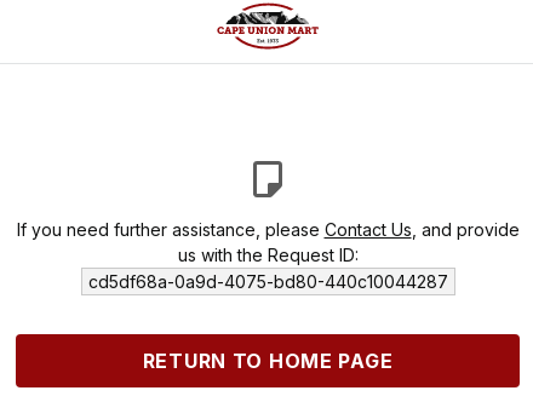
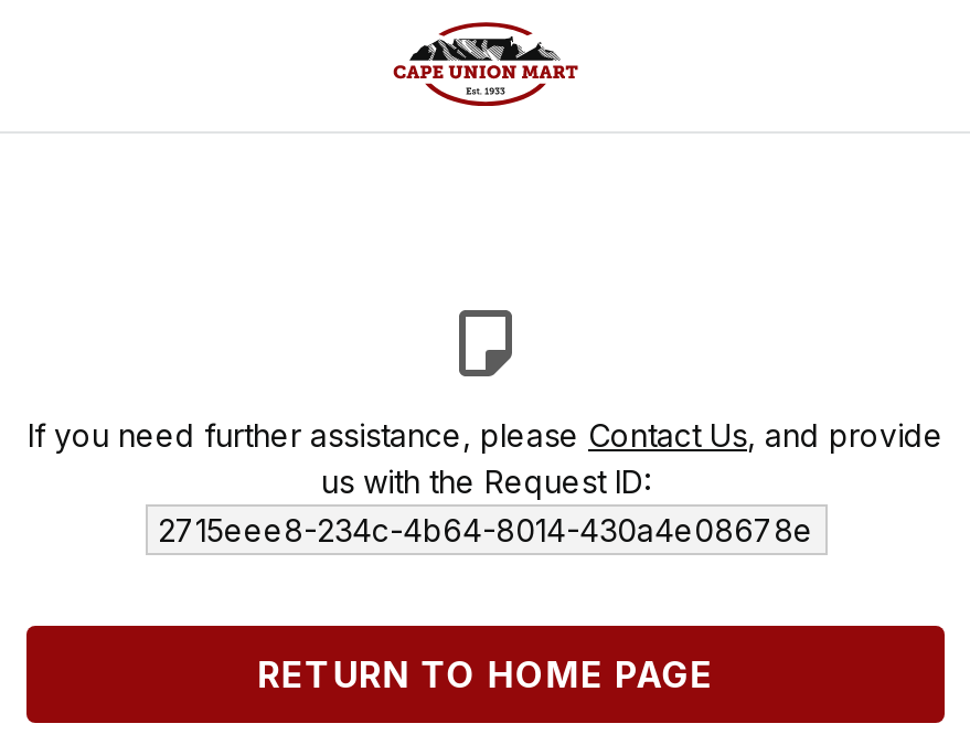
- cd5df68a-0a9d-4075-bd80-440c10044287
+ 2715eee8-234c-4b64-8014-430a4e08678e
